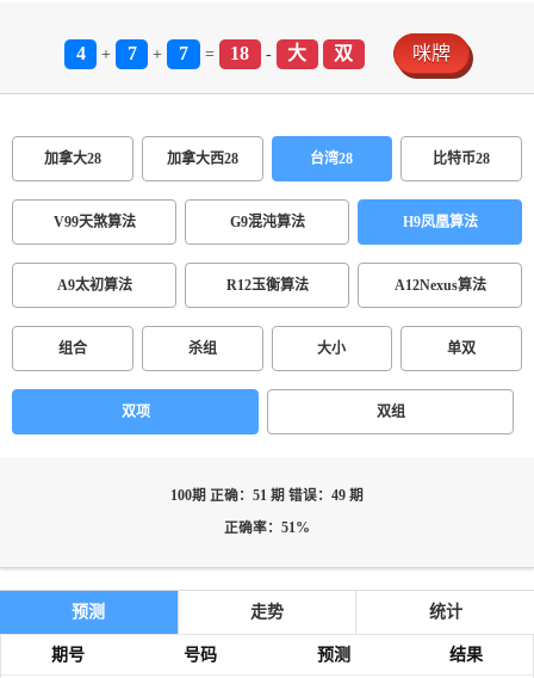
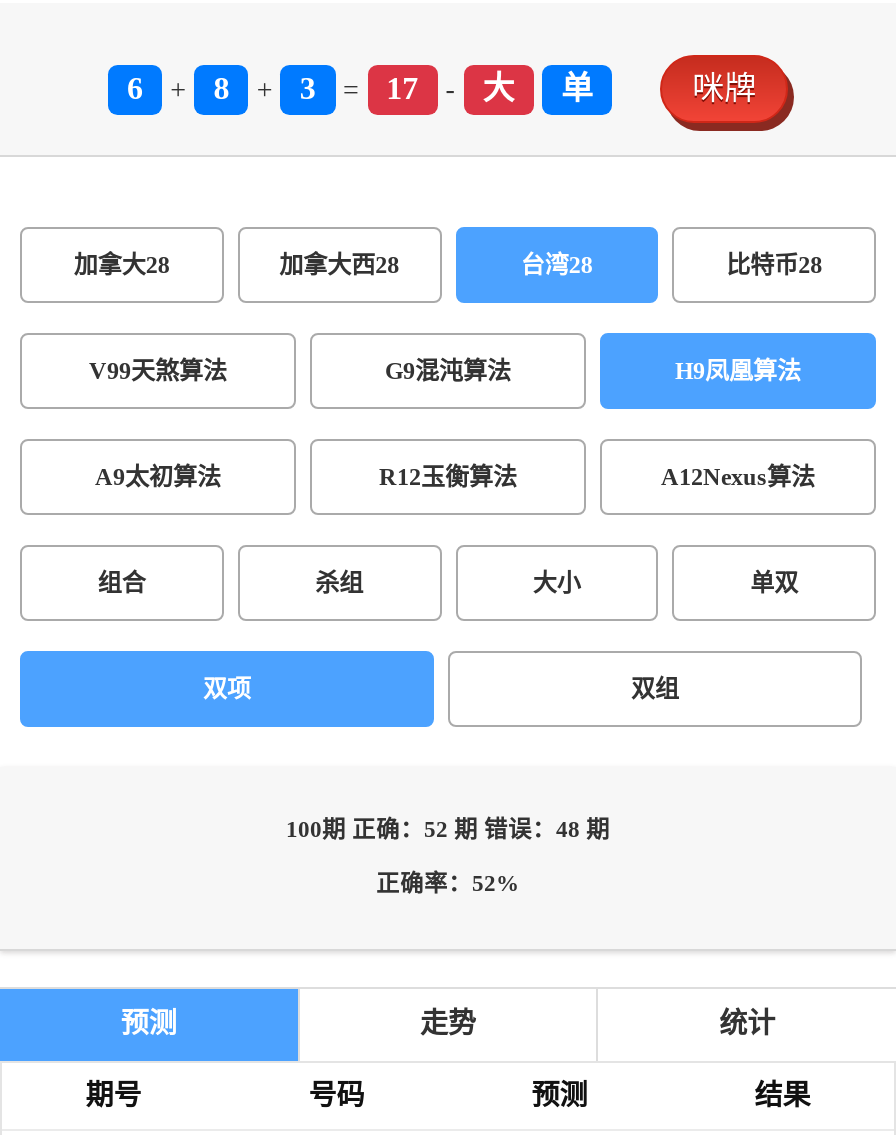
- 4
+ 6

- 7
+ 8

- 7
+ 3

- 18
+ 17

- 双
+ 单

- 100期 正确：51 期 错误：49 期
+ 100期 正确：52 期 错误：48 期

- 正确率：51%
+ 正确率：52%
